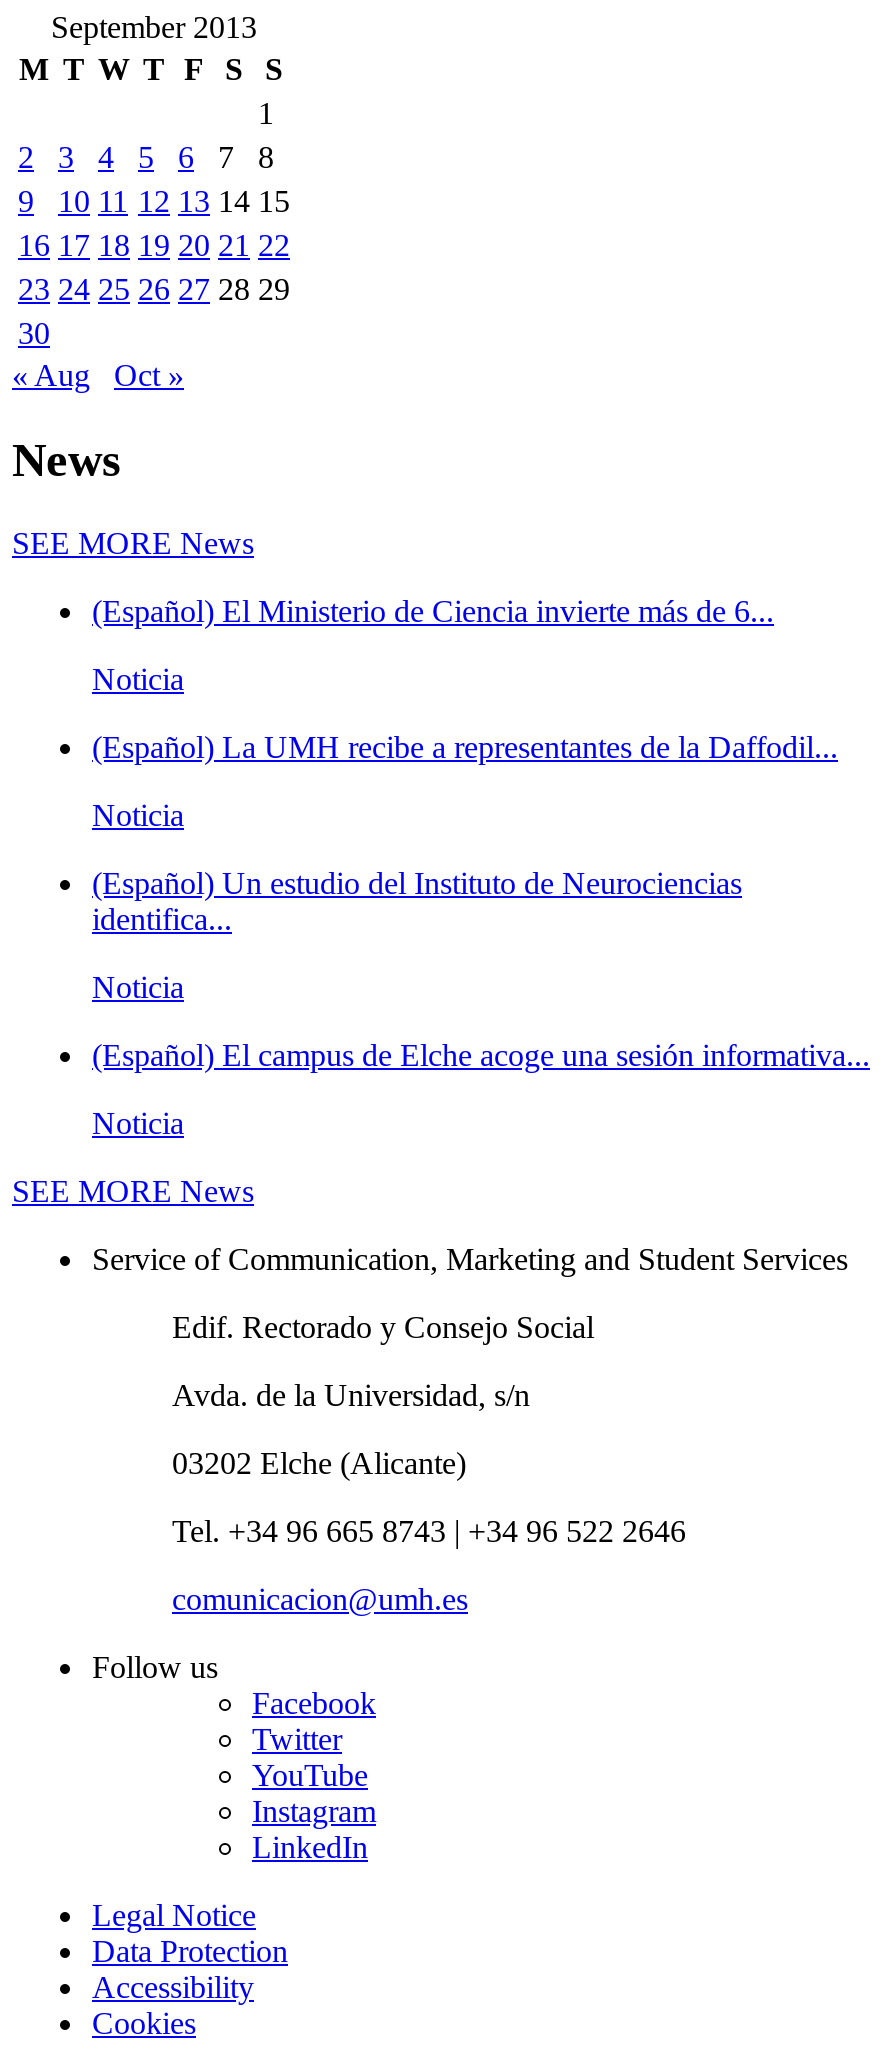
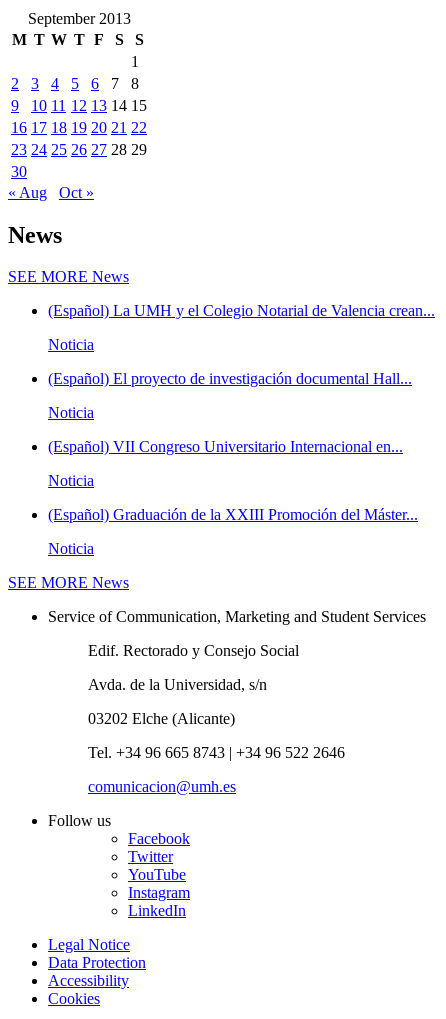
- (Español) El Ministerio de Ciencia invierte más de 6...
+ (Español) La UMH y el Colegio Notarial de Valencia crean...

- (Español) La UMH recibe a representantes de la Daffodil...
+ (Español) El proyecto de investigación documental Hall...

- (Español) Un estudio del Instituto de Neurociencias
- identifica...
+ (Español) VII Congreso Universitario Internacional en...

- (Español) El campus de Elche acoge una sesión informativa...
+ (Español) Graduación de la XXIII Promoción del Máster...
